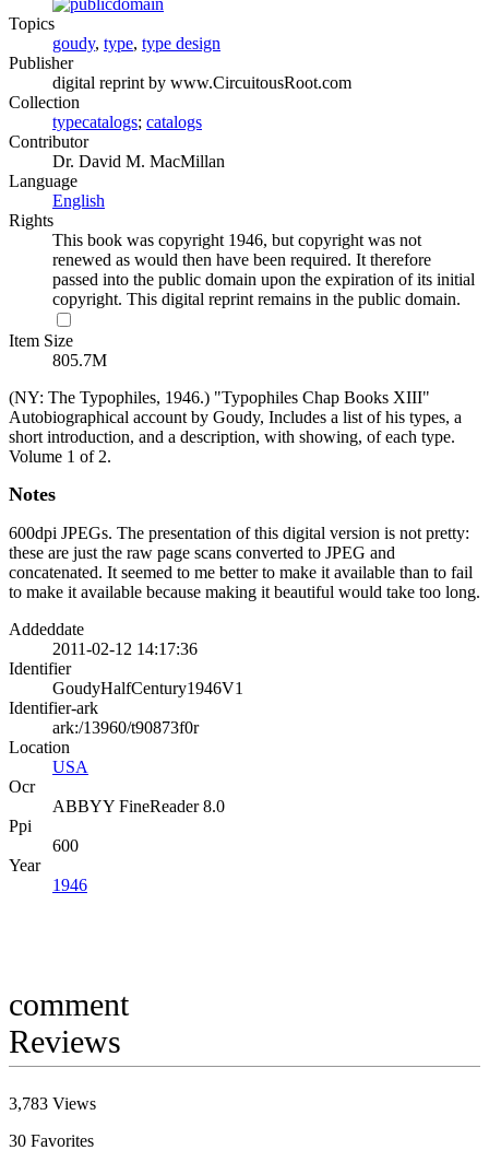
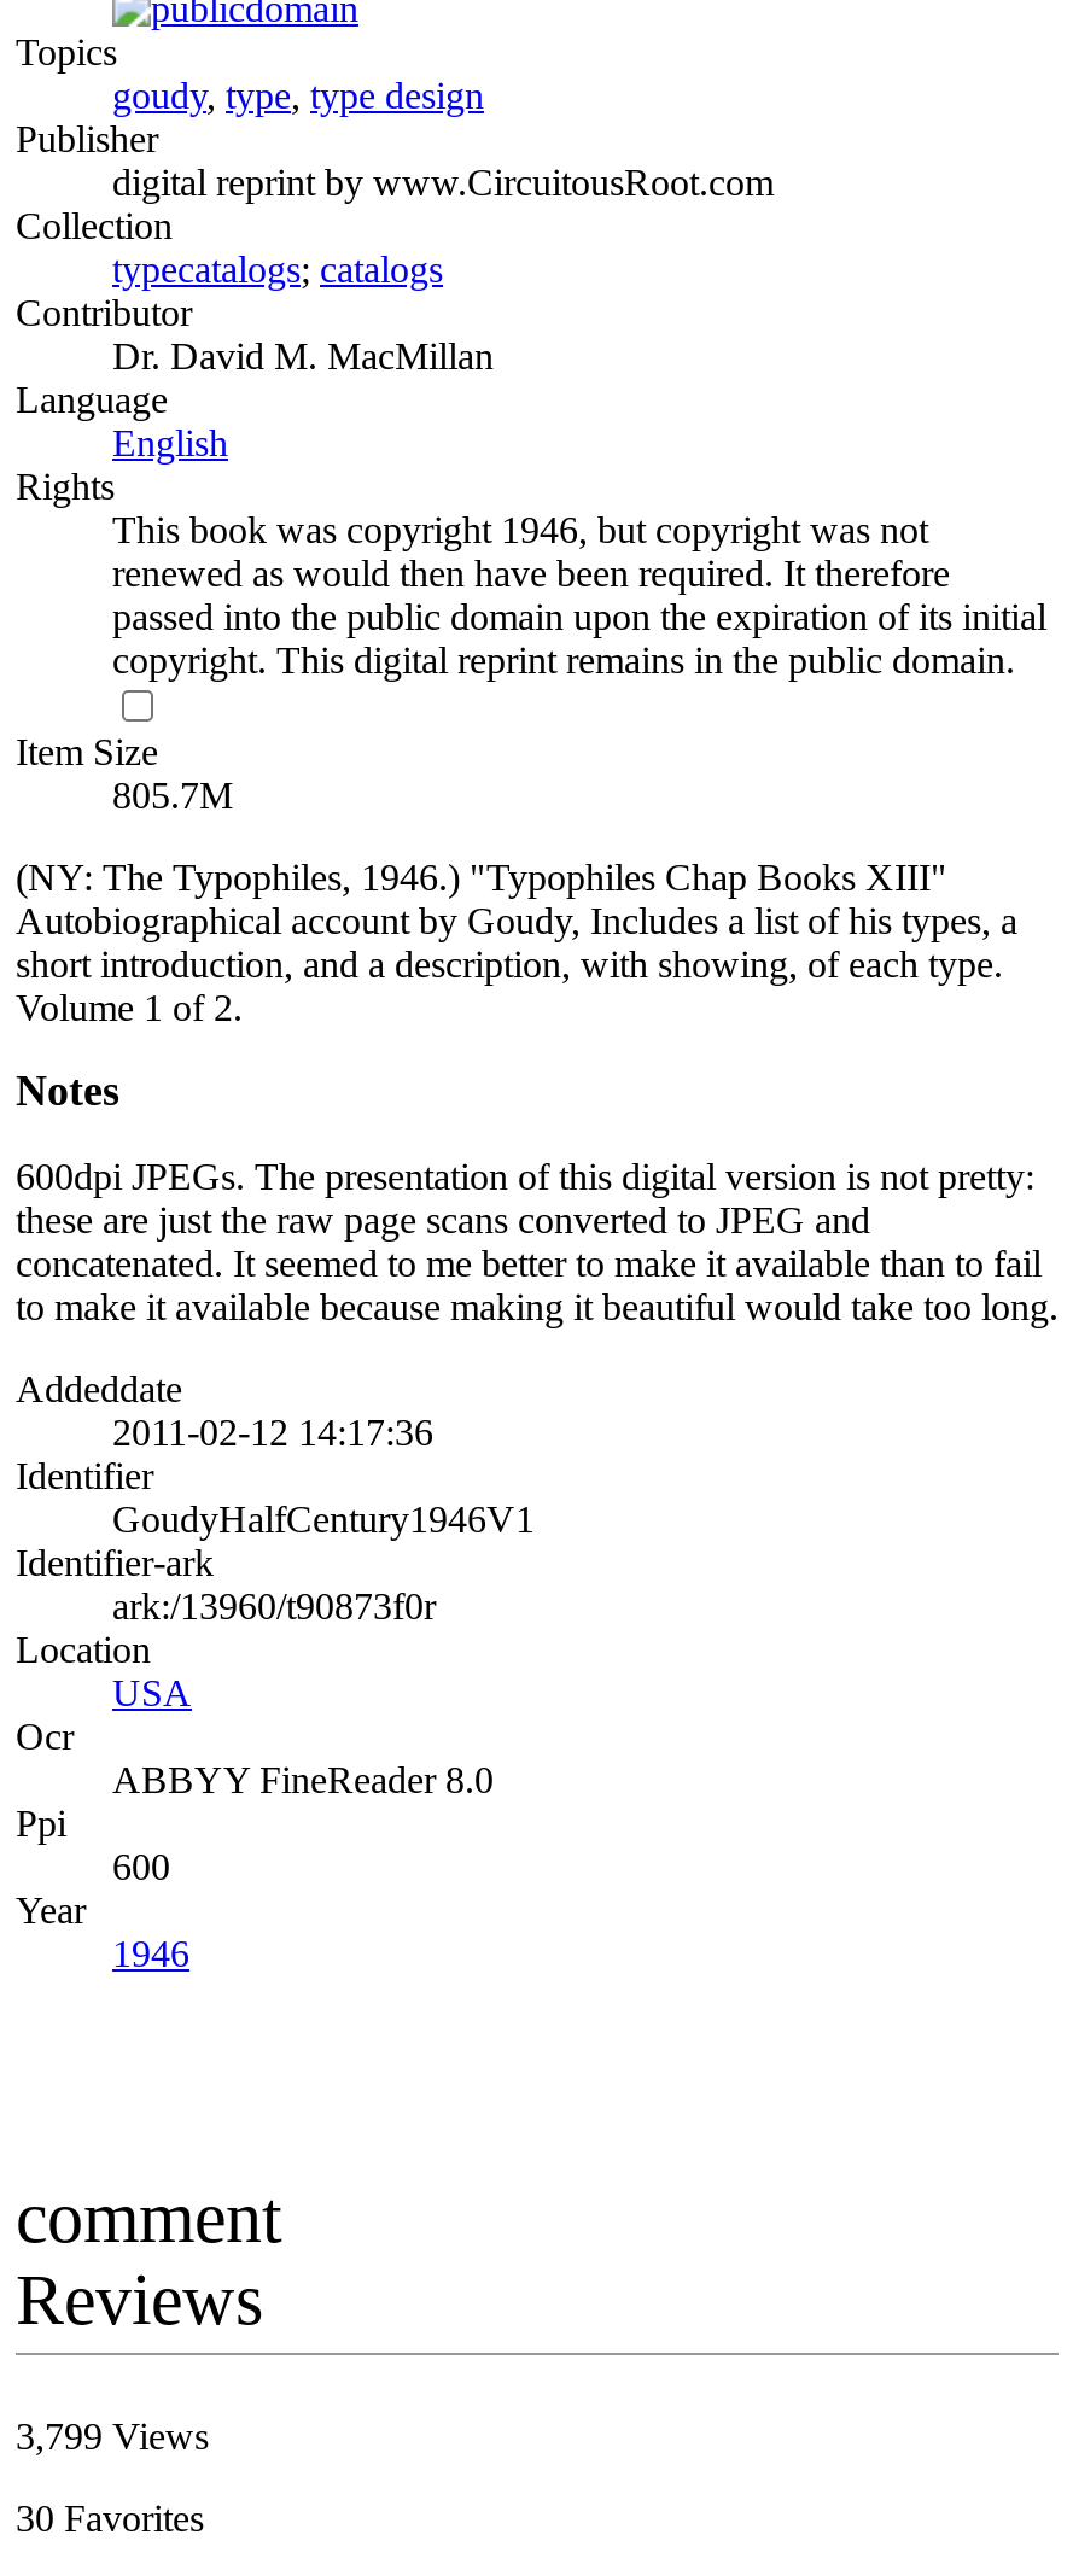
- 3,783 Views
+ 3,799 Views
